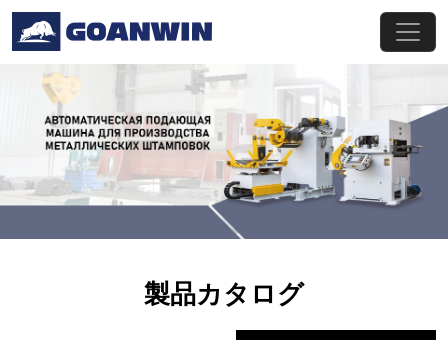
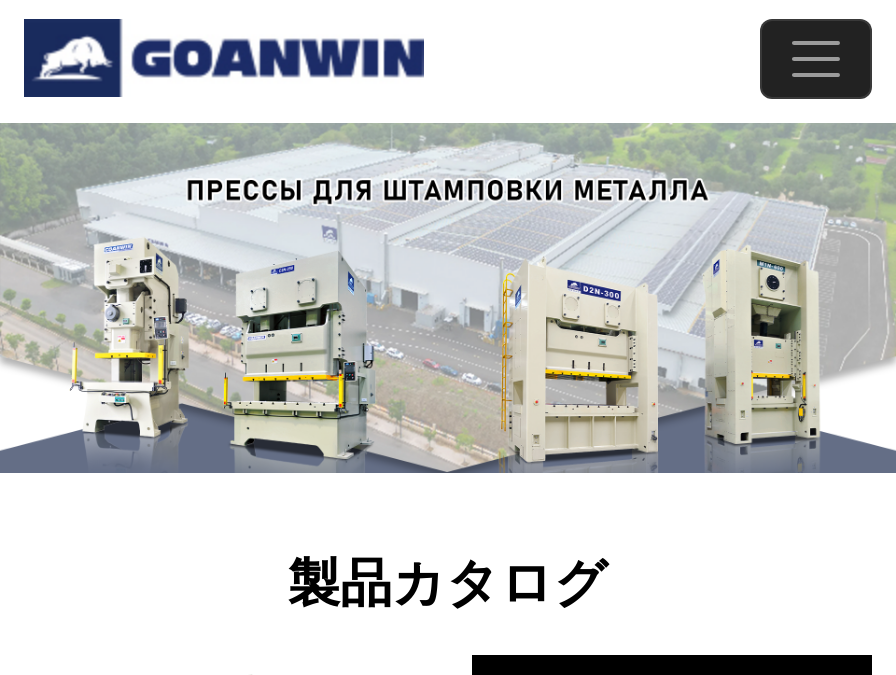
- [image]
+ [image]
